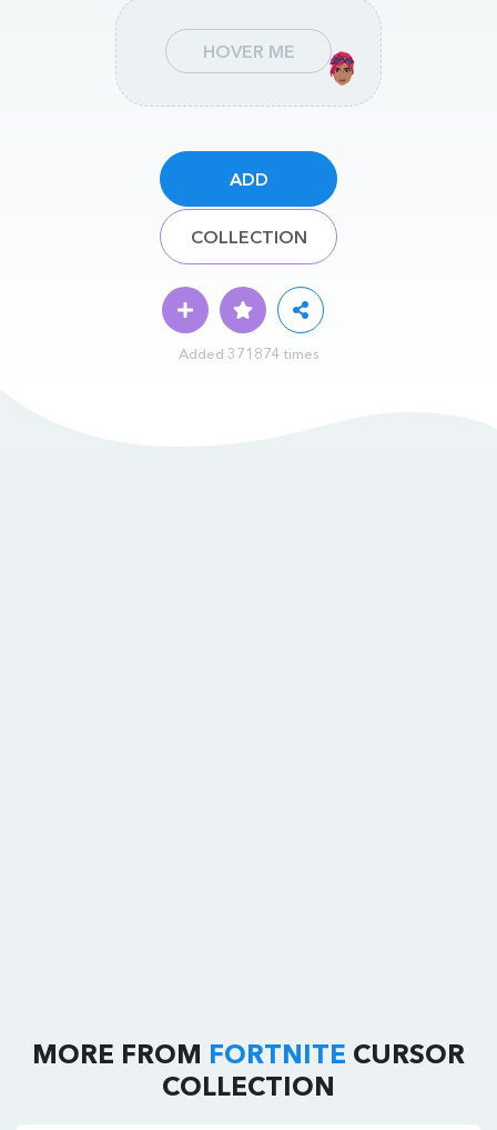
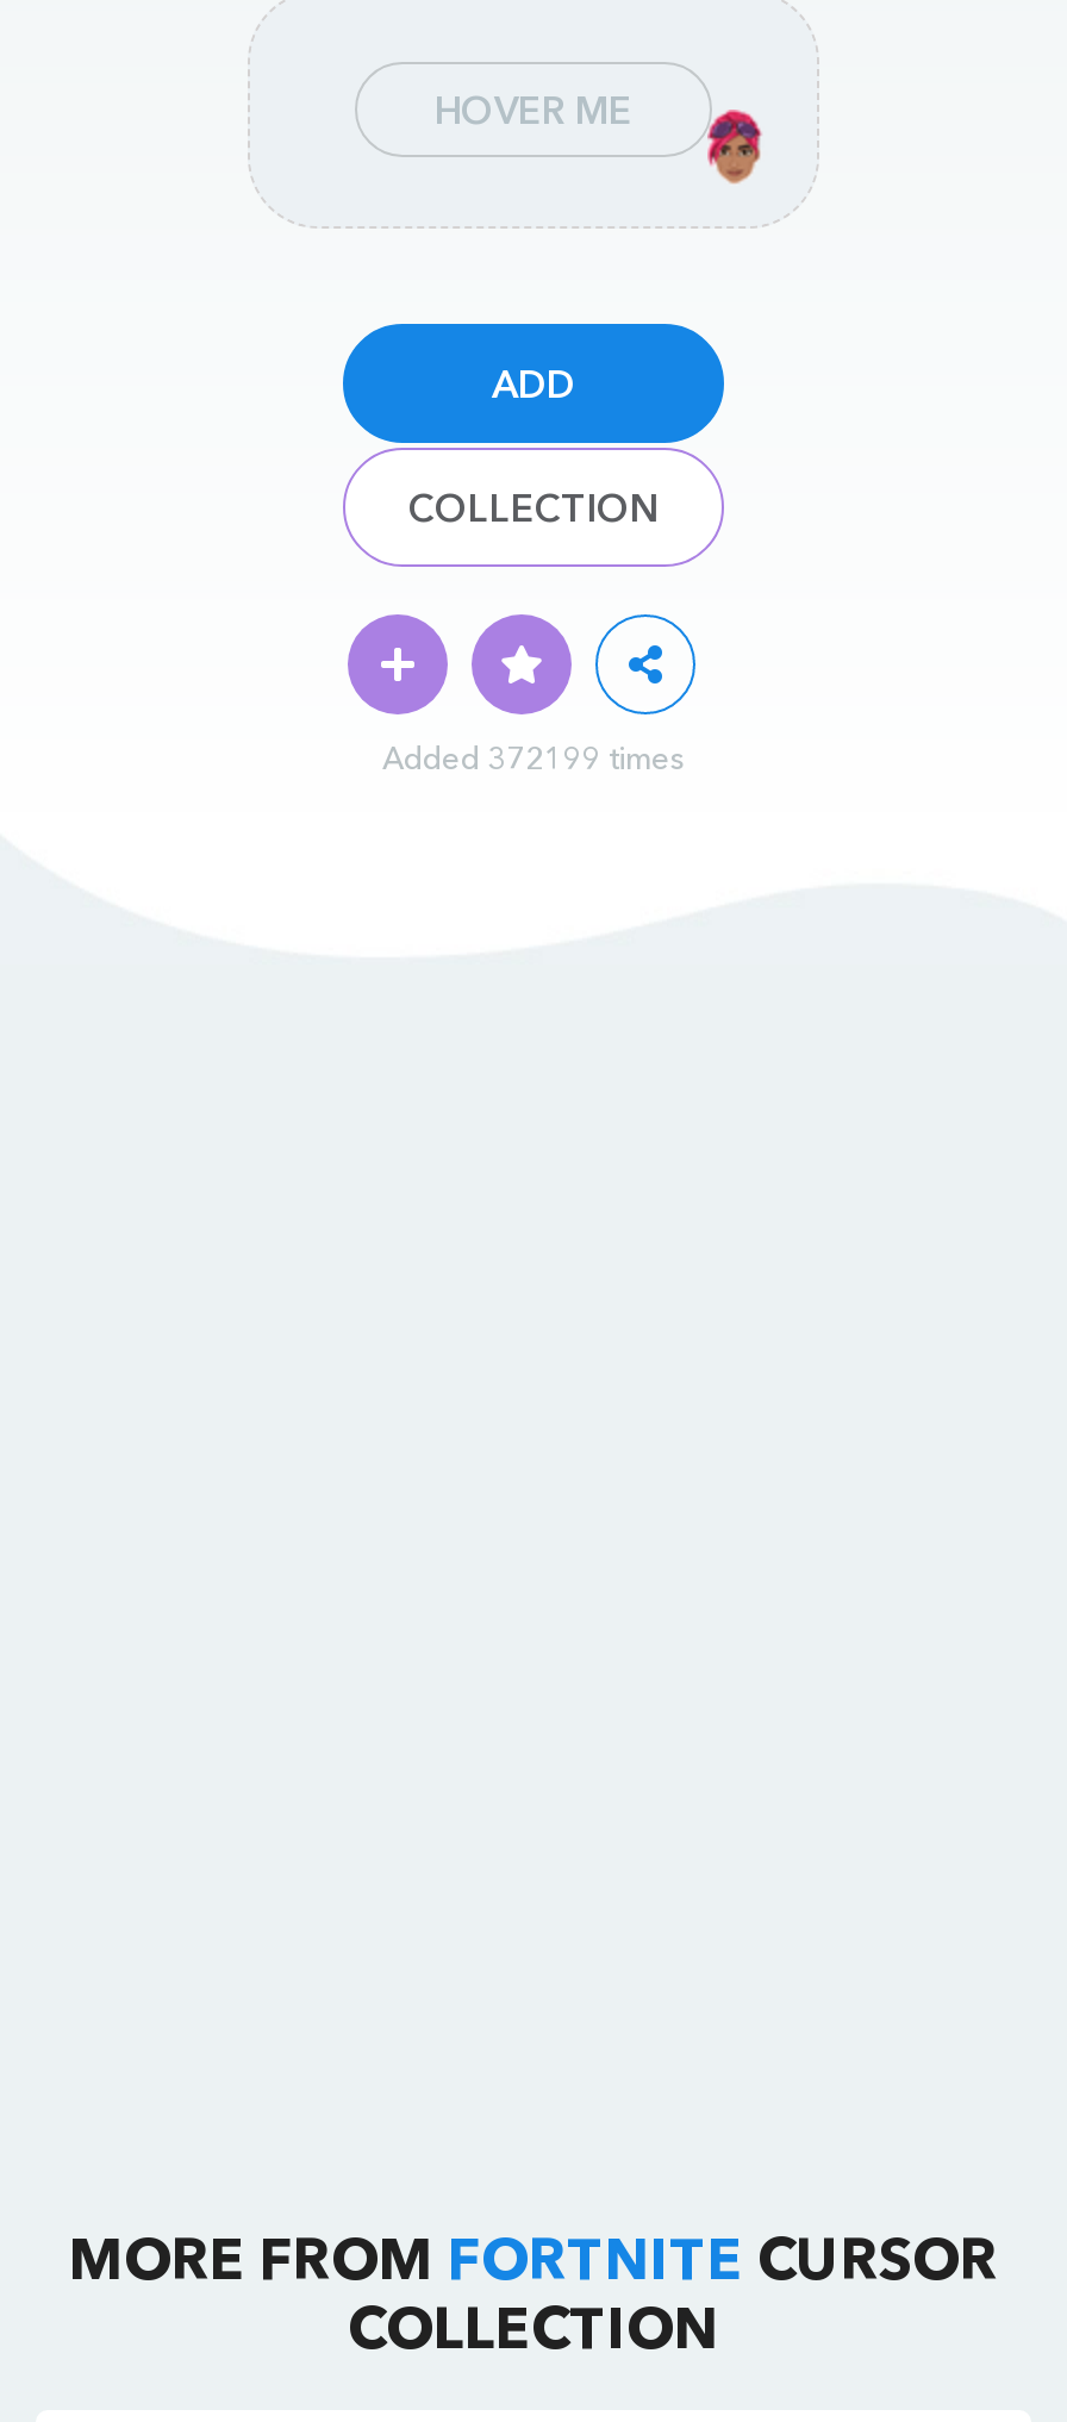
- Added 371874 times
+ Added 372199 times
